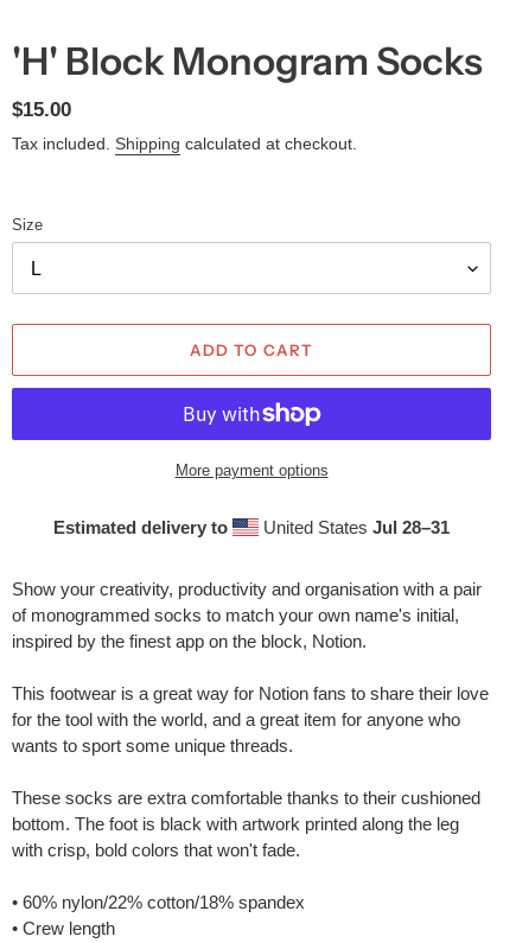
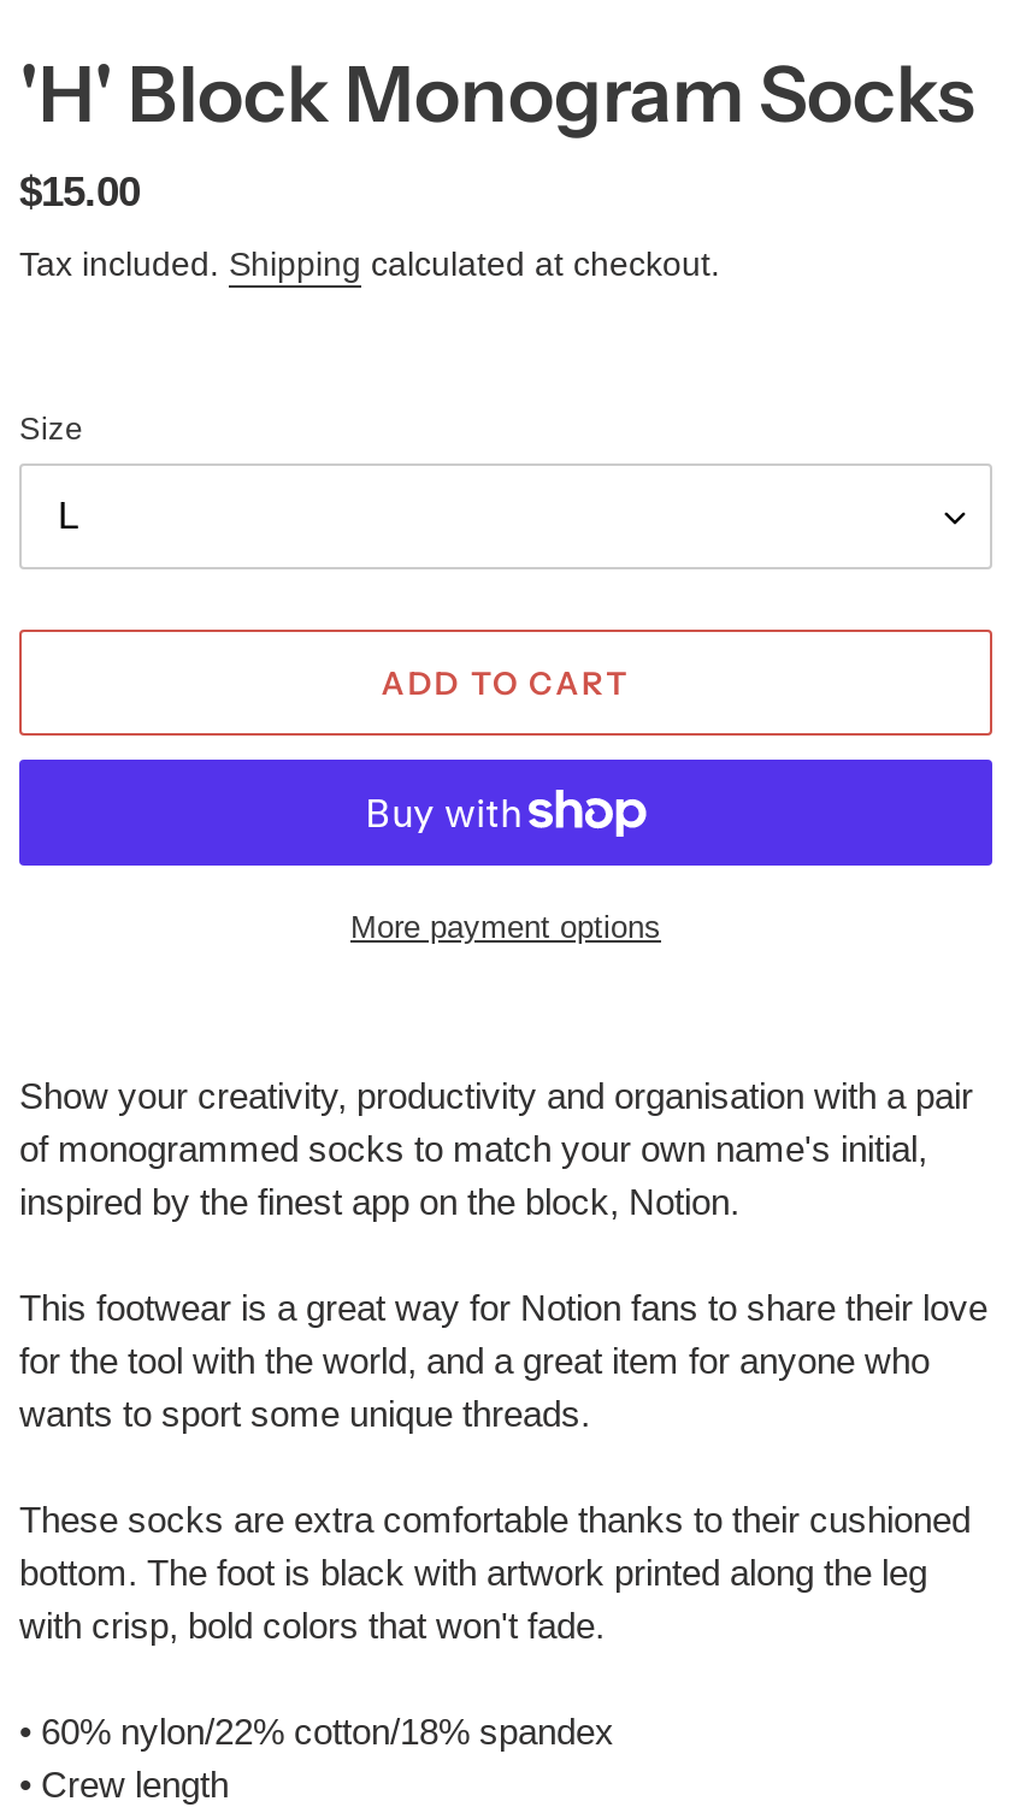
- Estimated delivery to
- United States Jul 28–31
